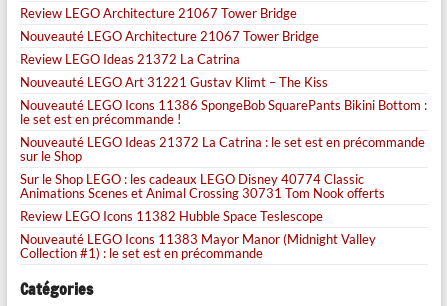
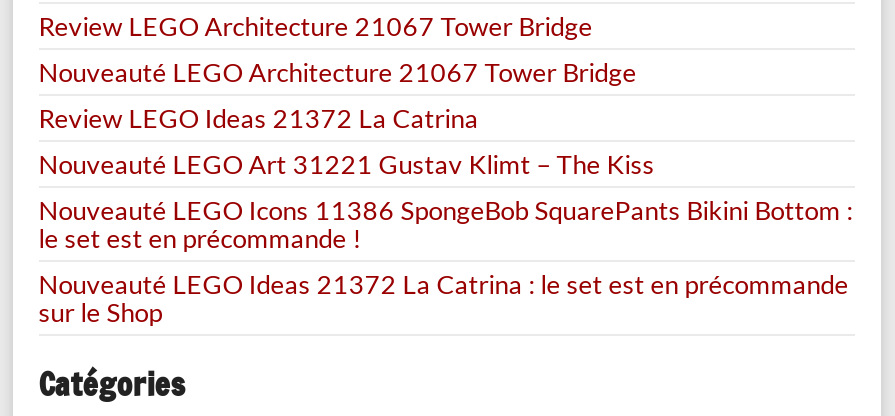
- Sur le Shop LEGO : les cadeaux LEGO Disney 40774 Classic
- Animations Scenes et Animal Crossing 30731 Tom Nook offerts
- Review LEGO Icons 11382 Hubble Space Teslescope
- Nouveauté LEGO Icons 11383 Mayor Manor (Midnight Valley
- Collection #1) : le set est en précommande
